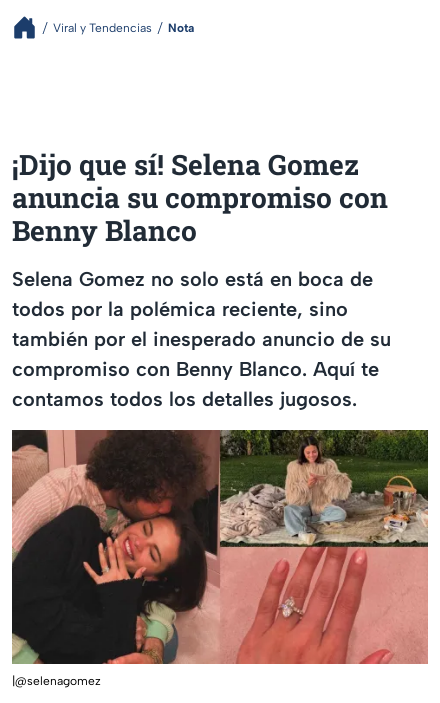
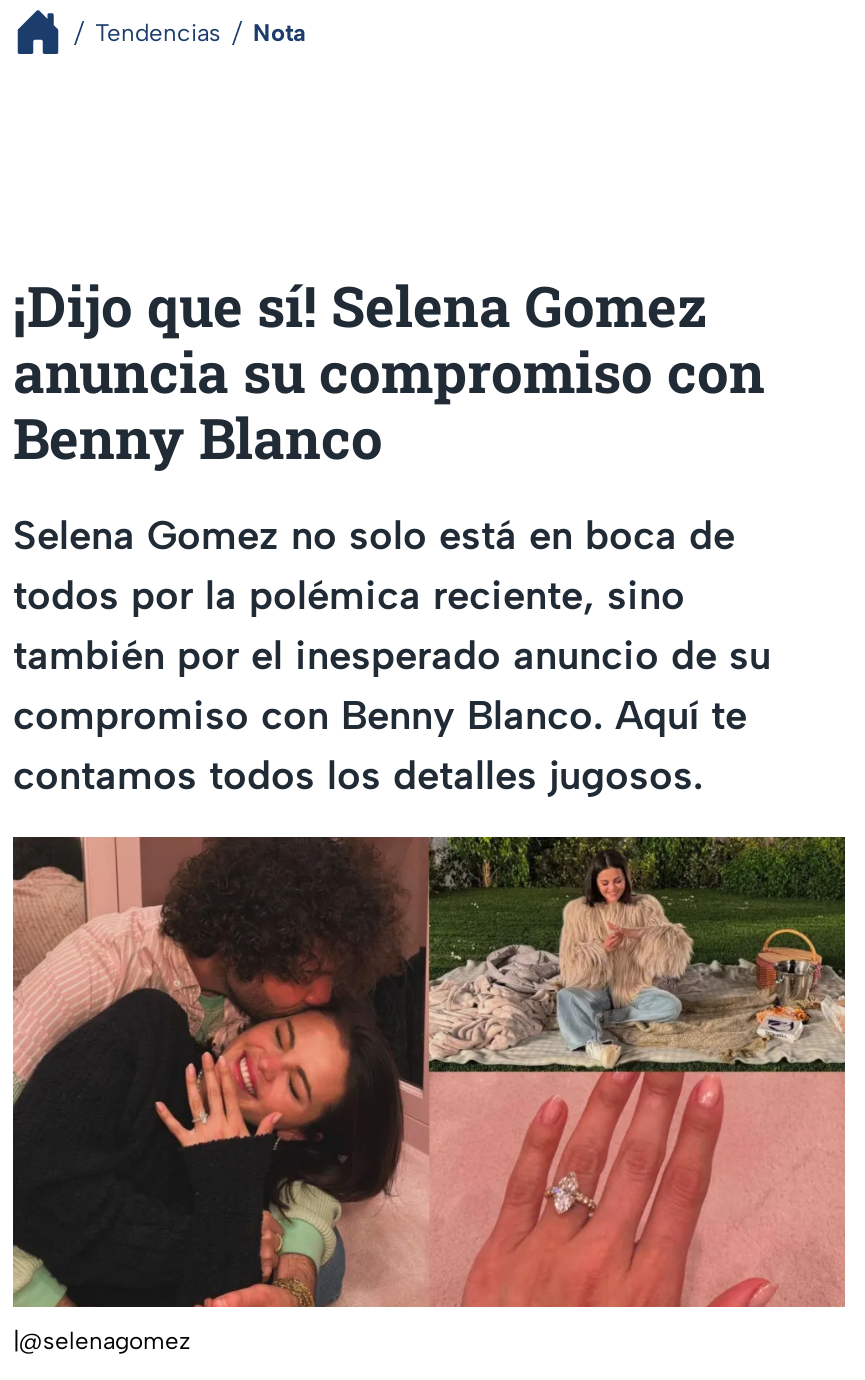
- Viral y Tendencias
+ Tendencias
